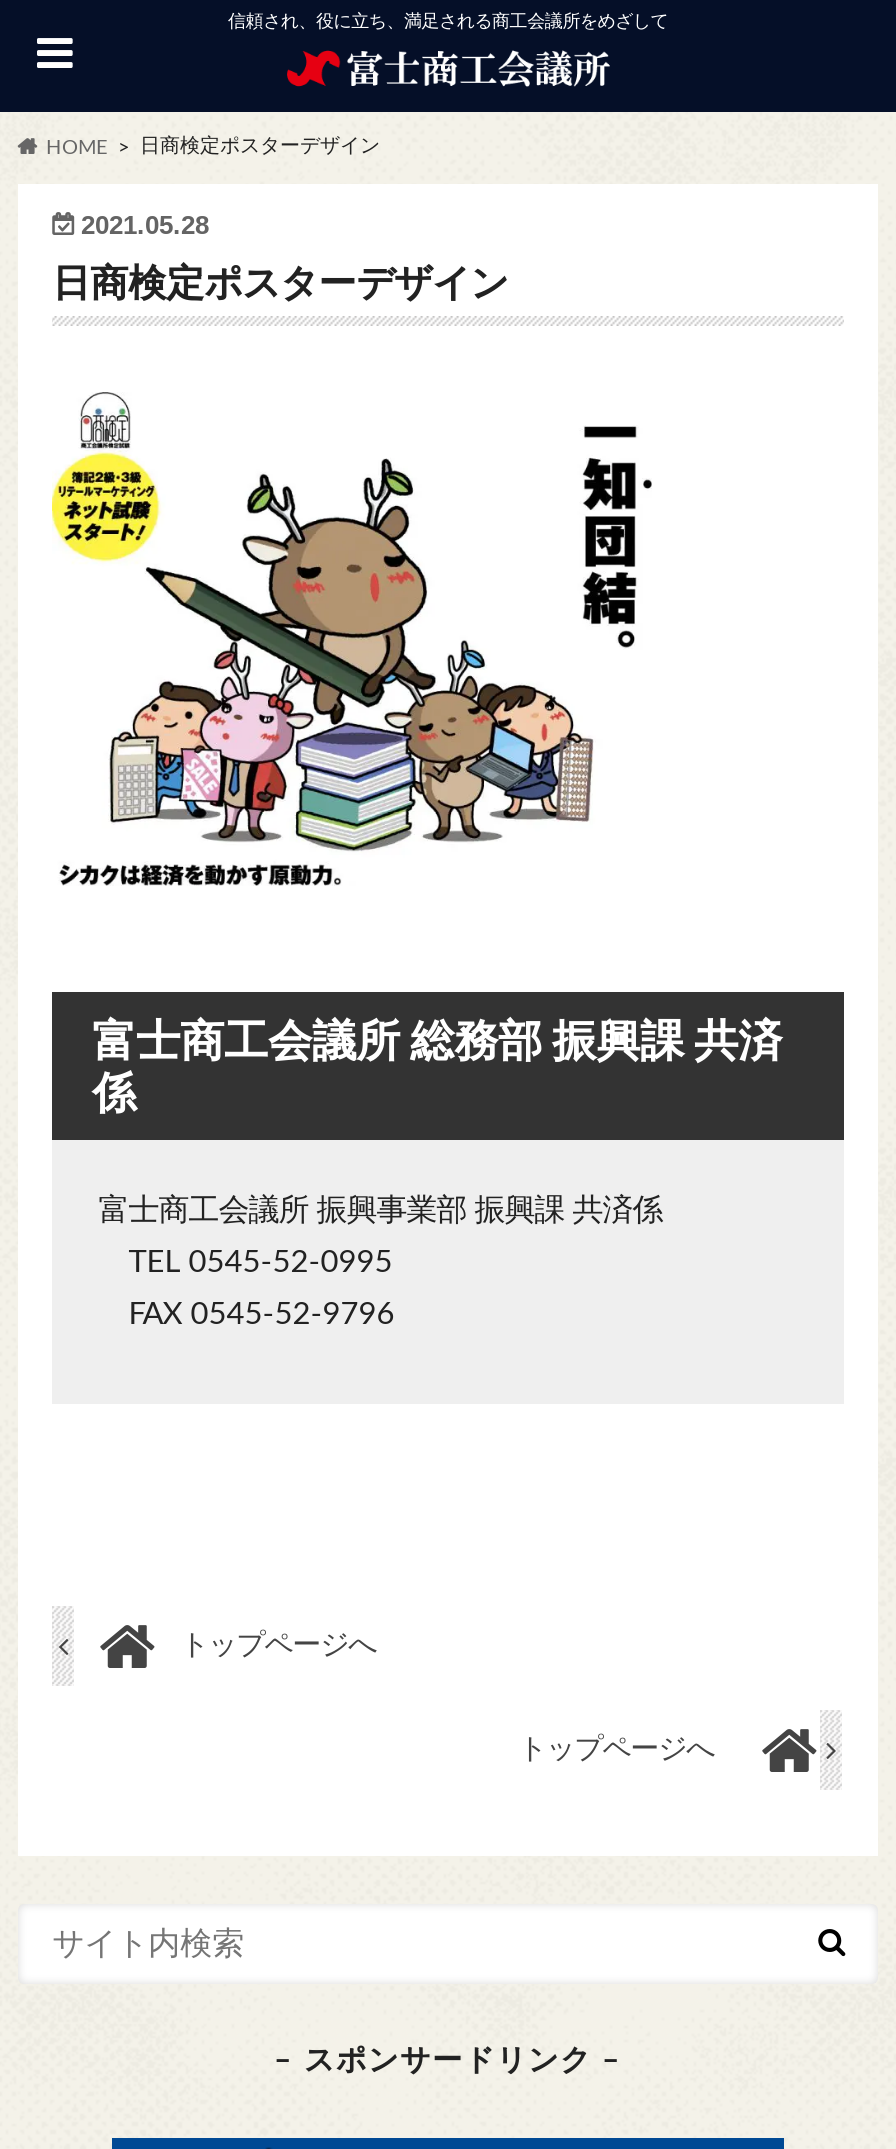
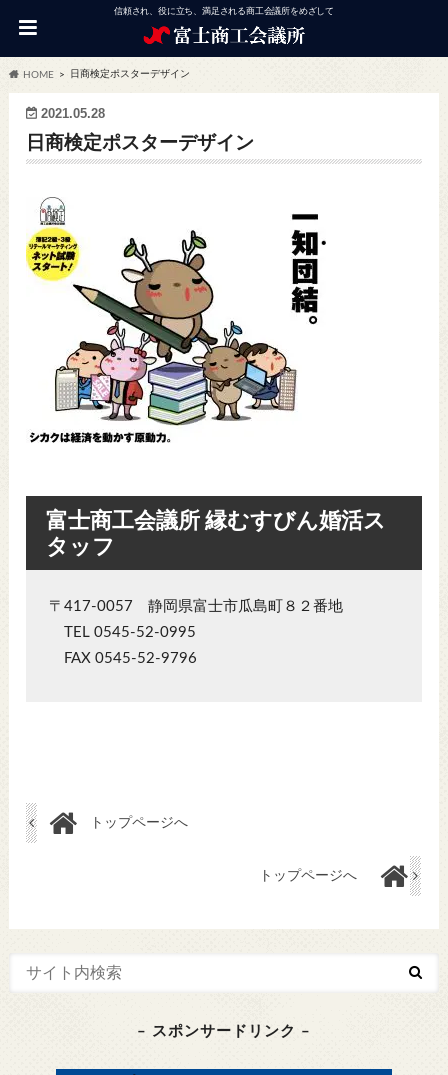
- 富士商工会議所 総務部 振興課 共済
- 係
+ 富士商工会議所 縁むすびん婚活ス
+ タッフ

- 富士商工会議所 振興事業部 振興課 共済係
+ 〒417-0057 静岡県富士市瓜島町８２番地
